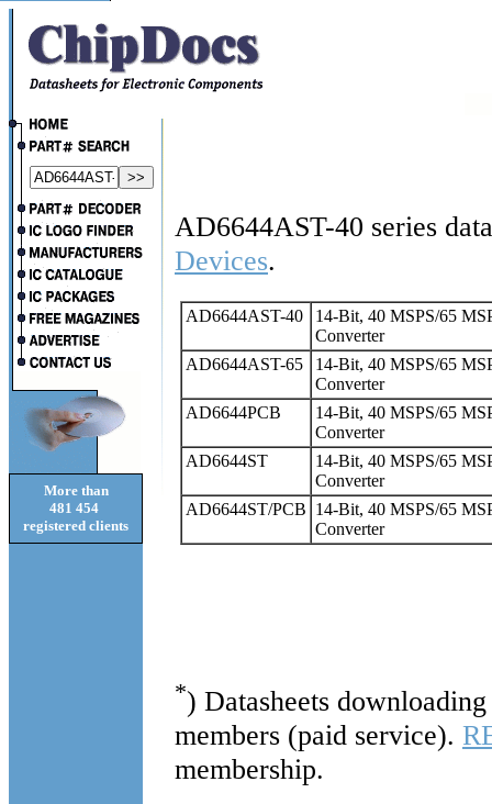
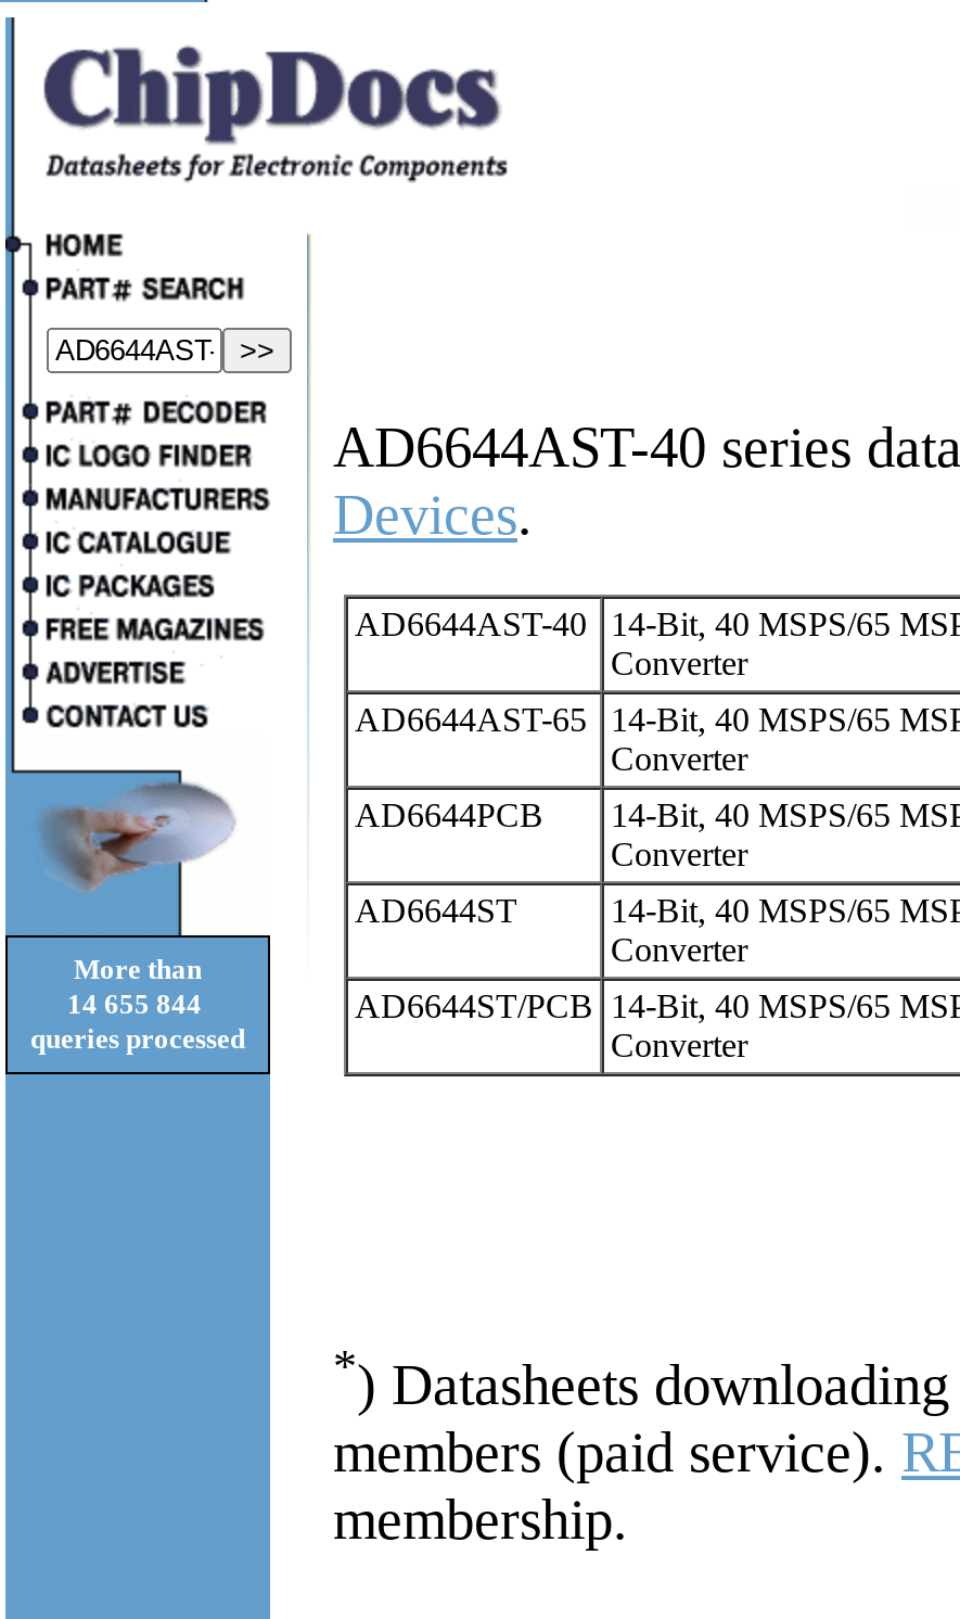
- 481 454
- registered clients
+ 14 655 844
+ queries processed
